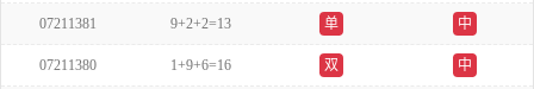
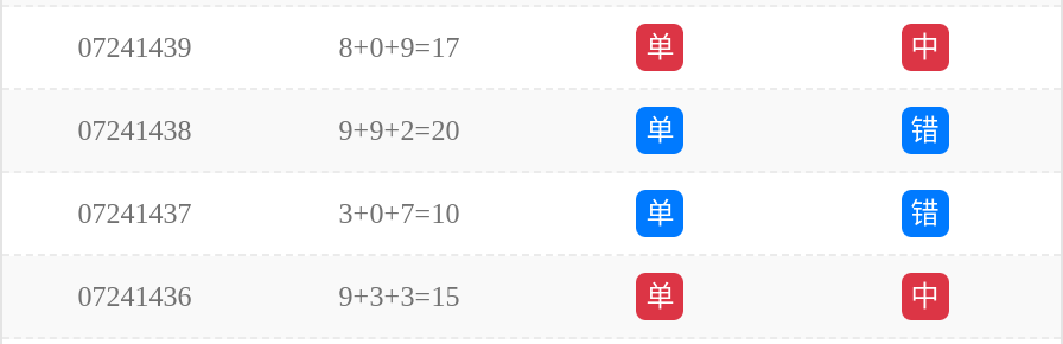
- 07211381
+ 07241439

- 9+2+2=13
+ 8+0+9=17

- 07211380
- 1+9+6=16
- 双
+ 07241438
+ 9+9+2=20
+ 单
+ 错
+ 07241437
+ 3+0+7=10
+ 单
+ 错
+ 07241436
+ 9+3+3=15
+ 单
